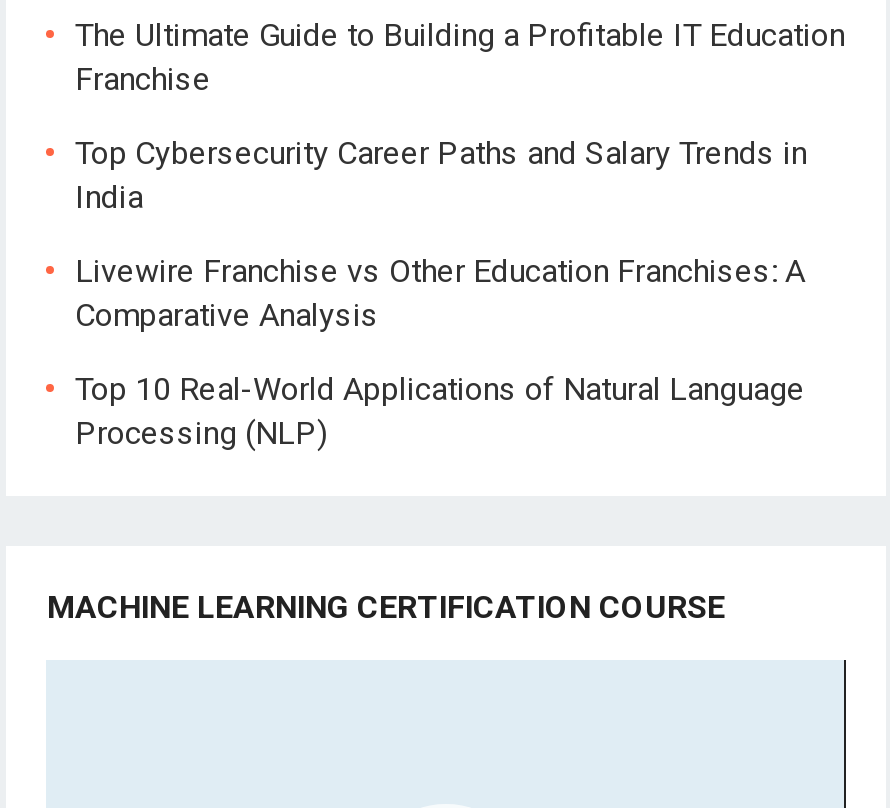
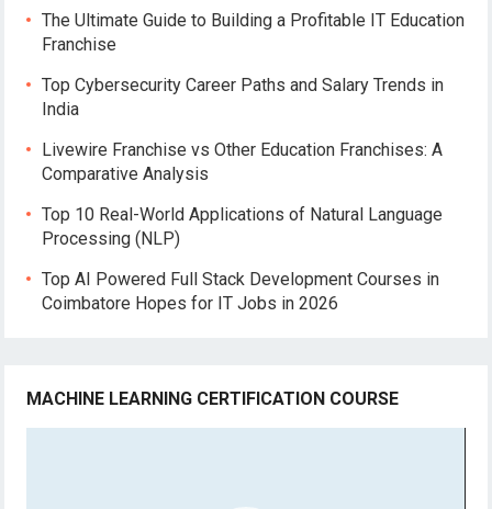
+ Top AI Powered Full Stack Development Courses in
+ Coimbatore Hopes for IT Jobs in 2026
